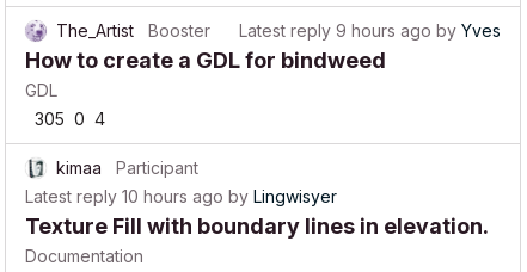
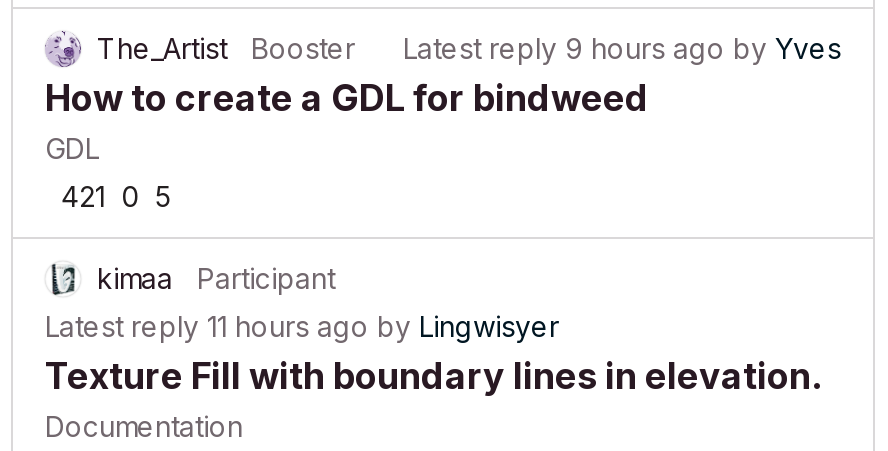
- 305 0 4
+ 421 0 5

- Latest reply 10 hours ago by Lingwisyer
+ Latest reply 11 hours ago by Lingwisyer
